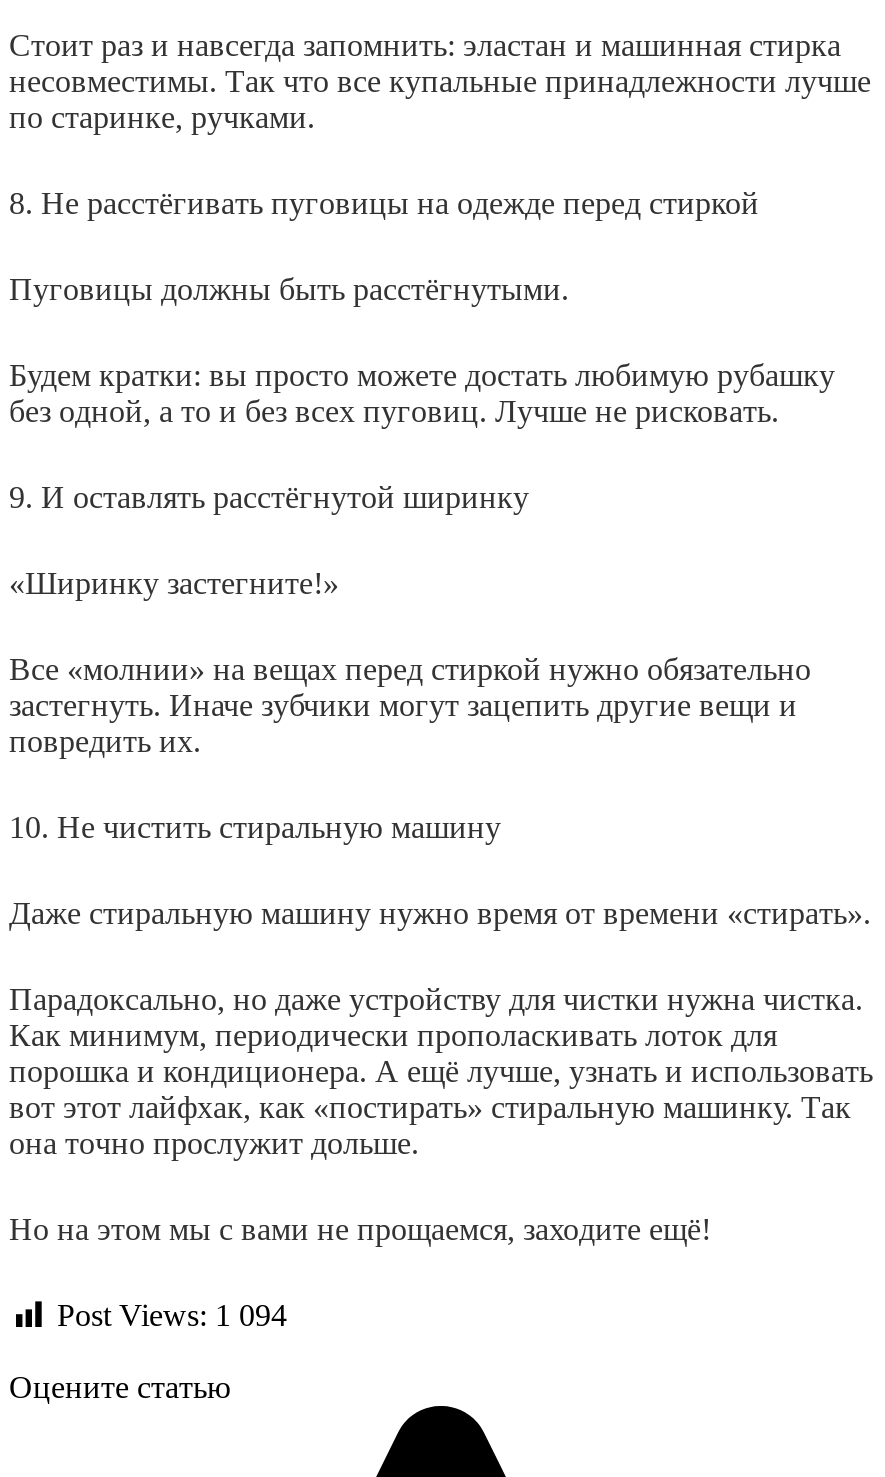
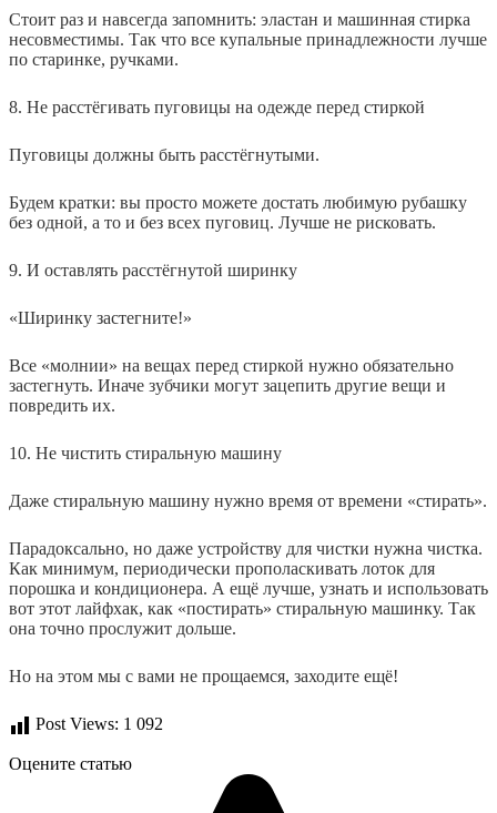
- Post Views: 1 094
+ Post Views: 1 092
